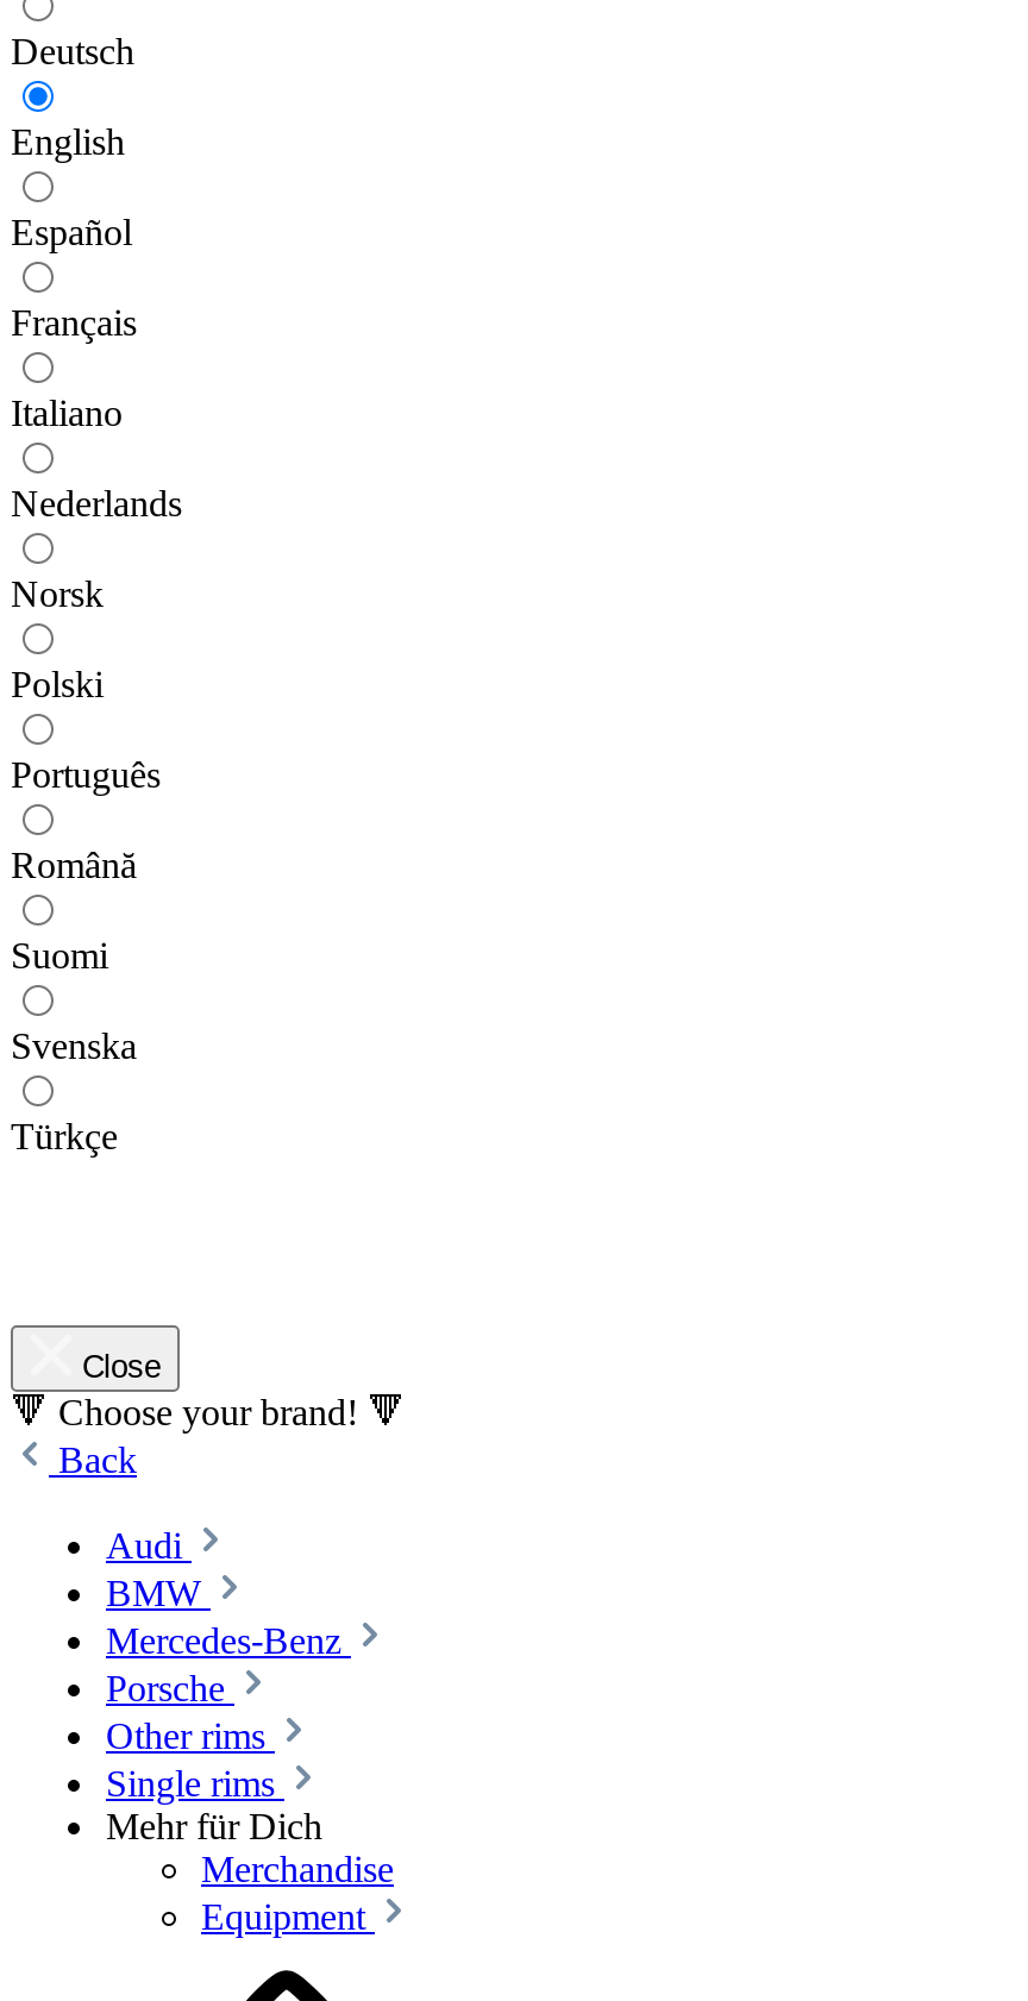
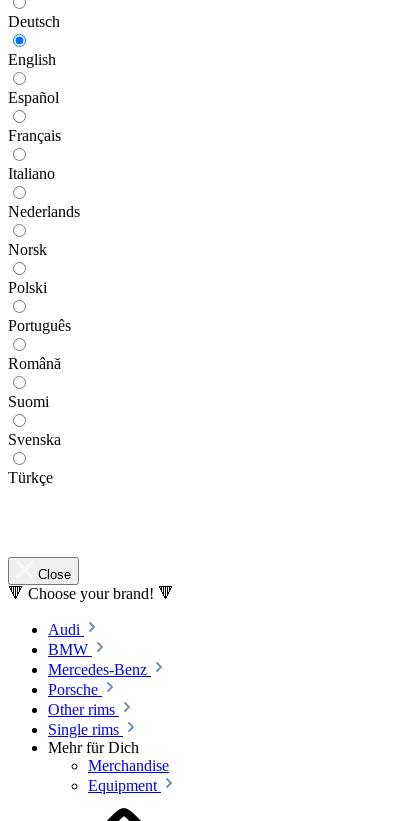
- Back
